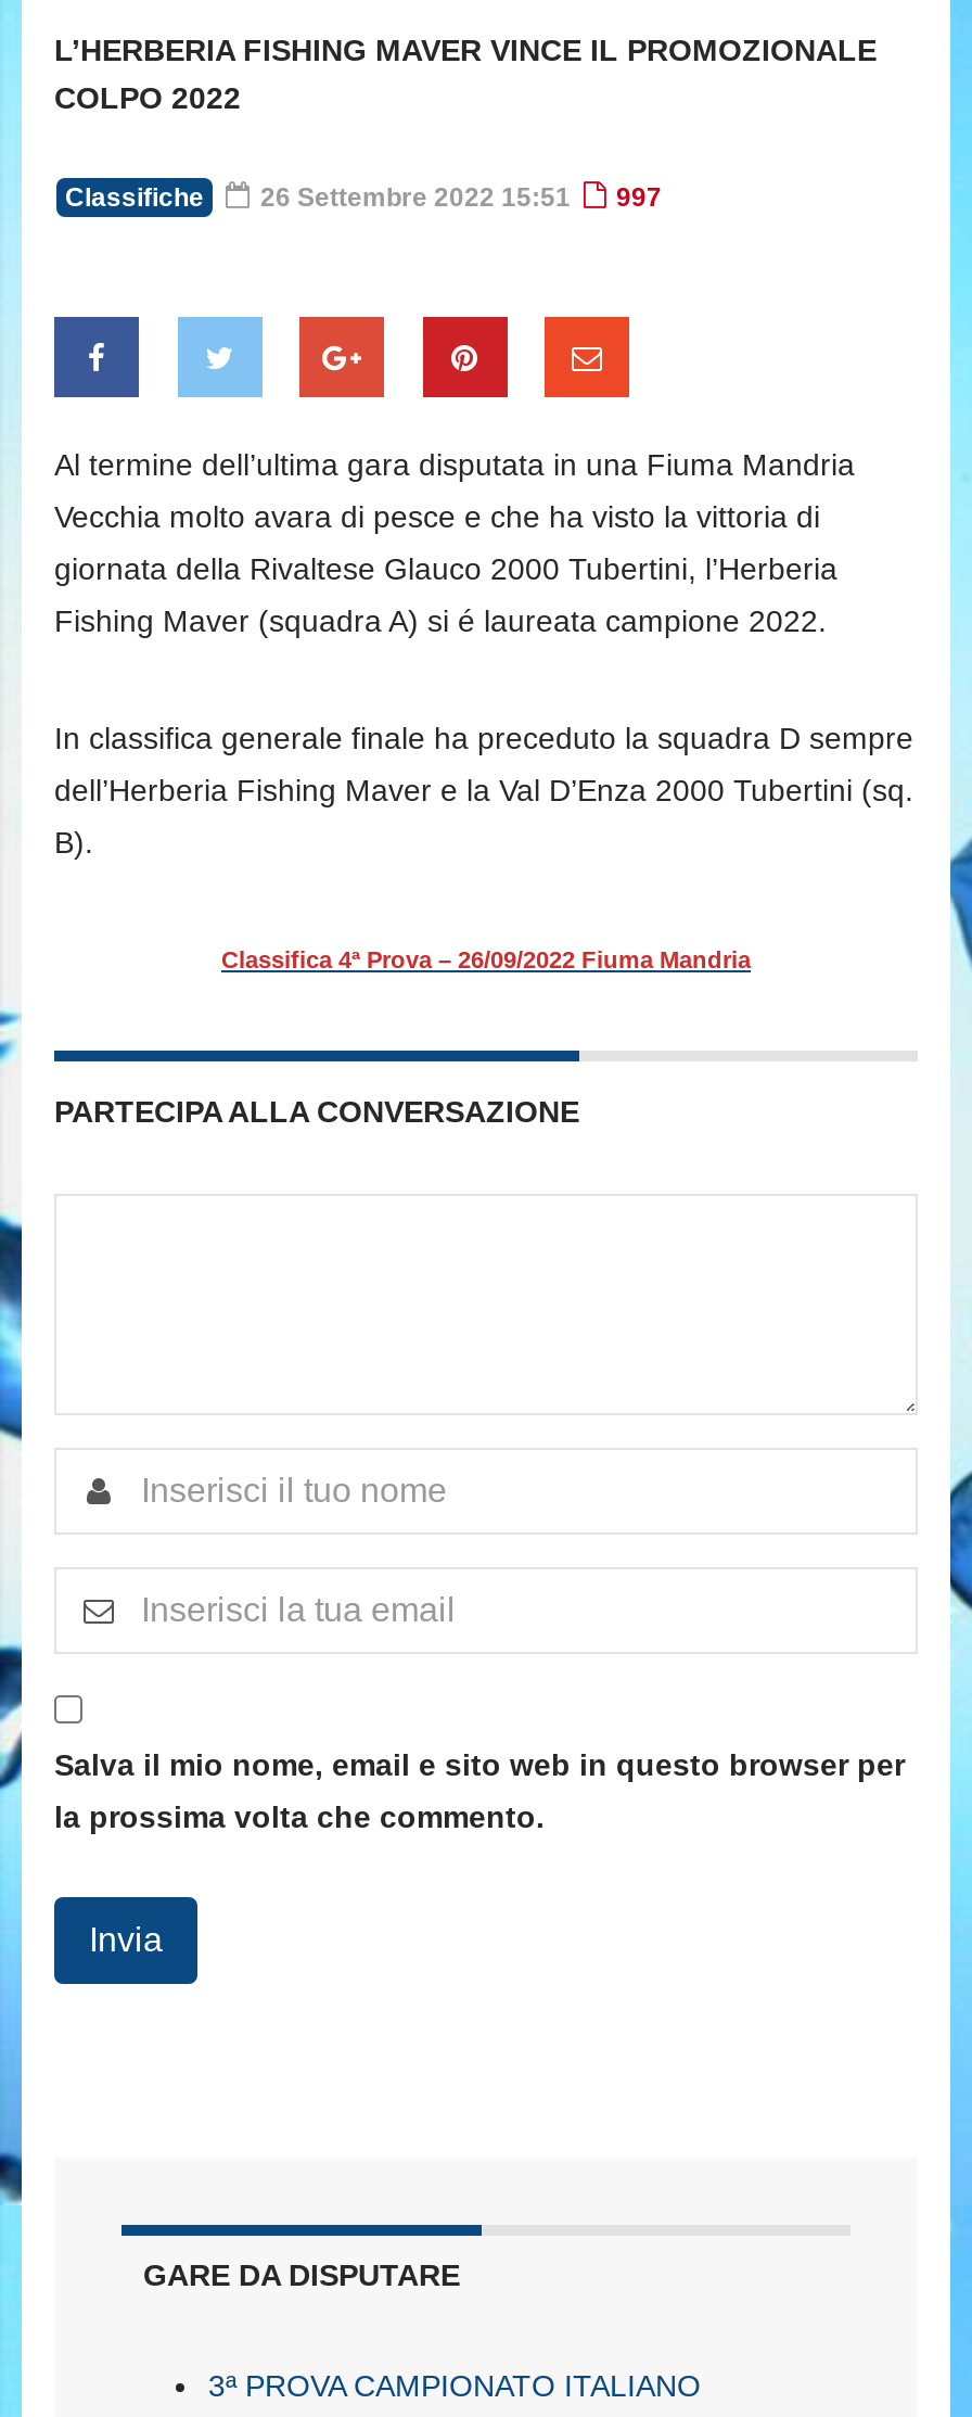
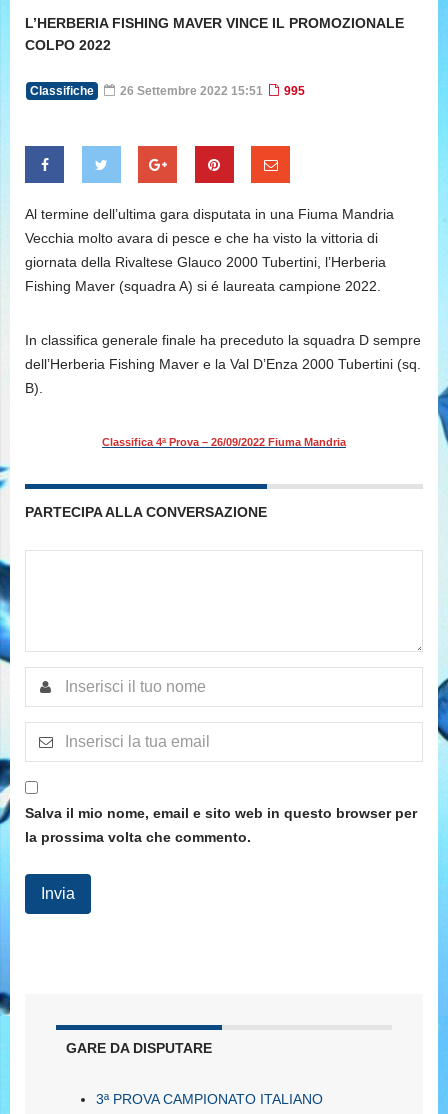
- Classifiche 26 Settembre 2022 15:51 997
+ Classifiche 26 Settembre 2022 15:51 995
